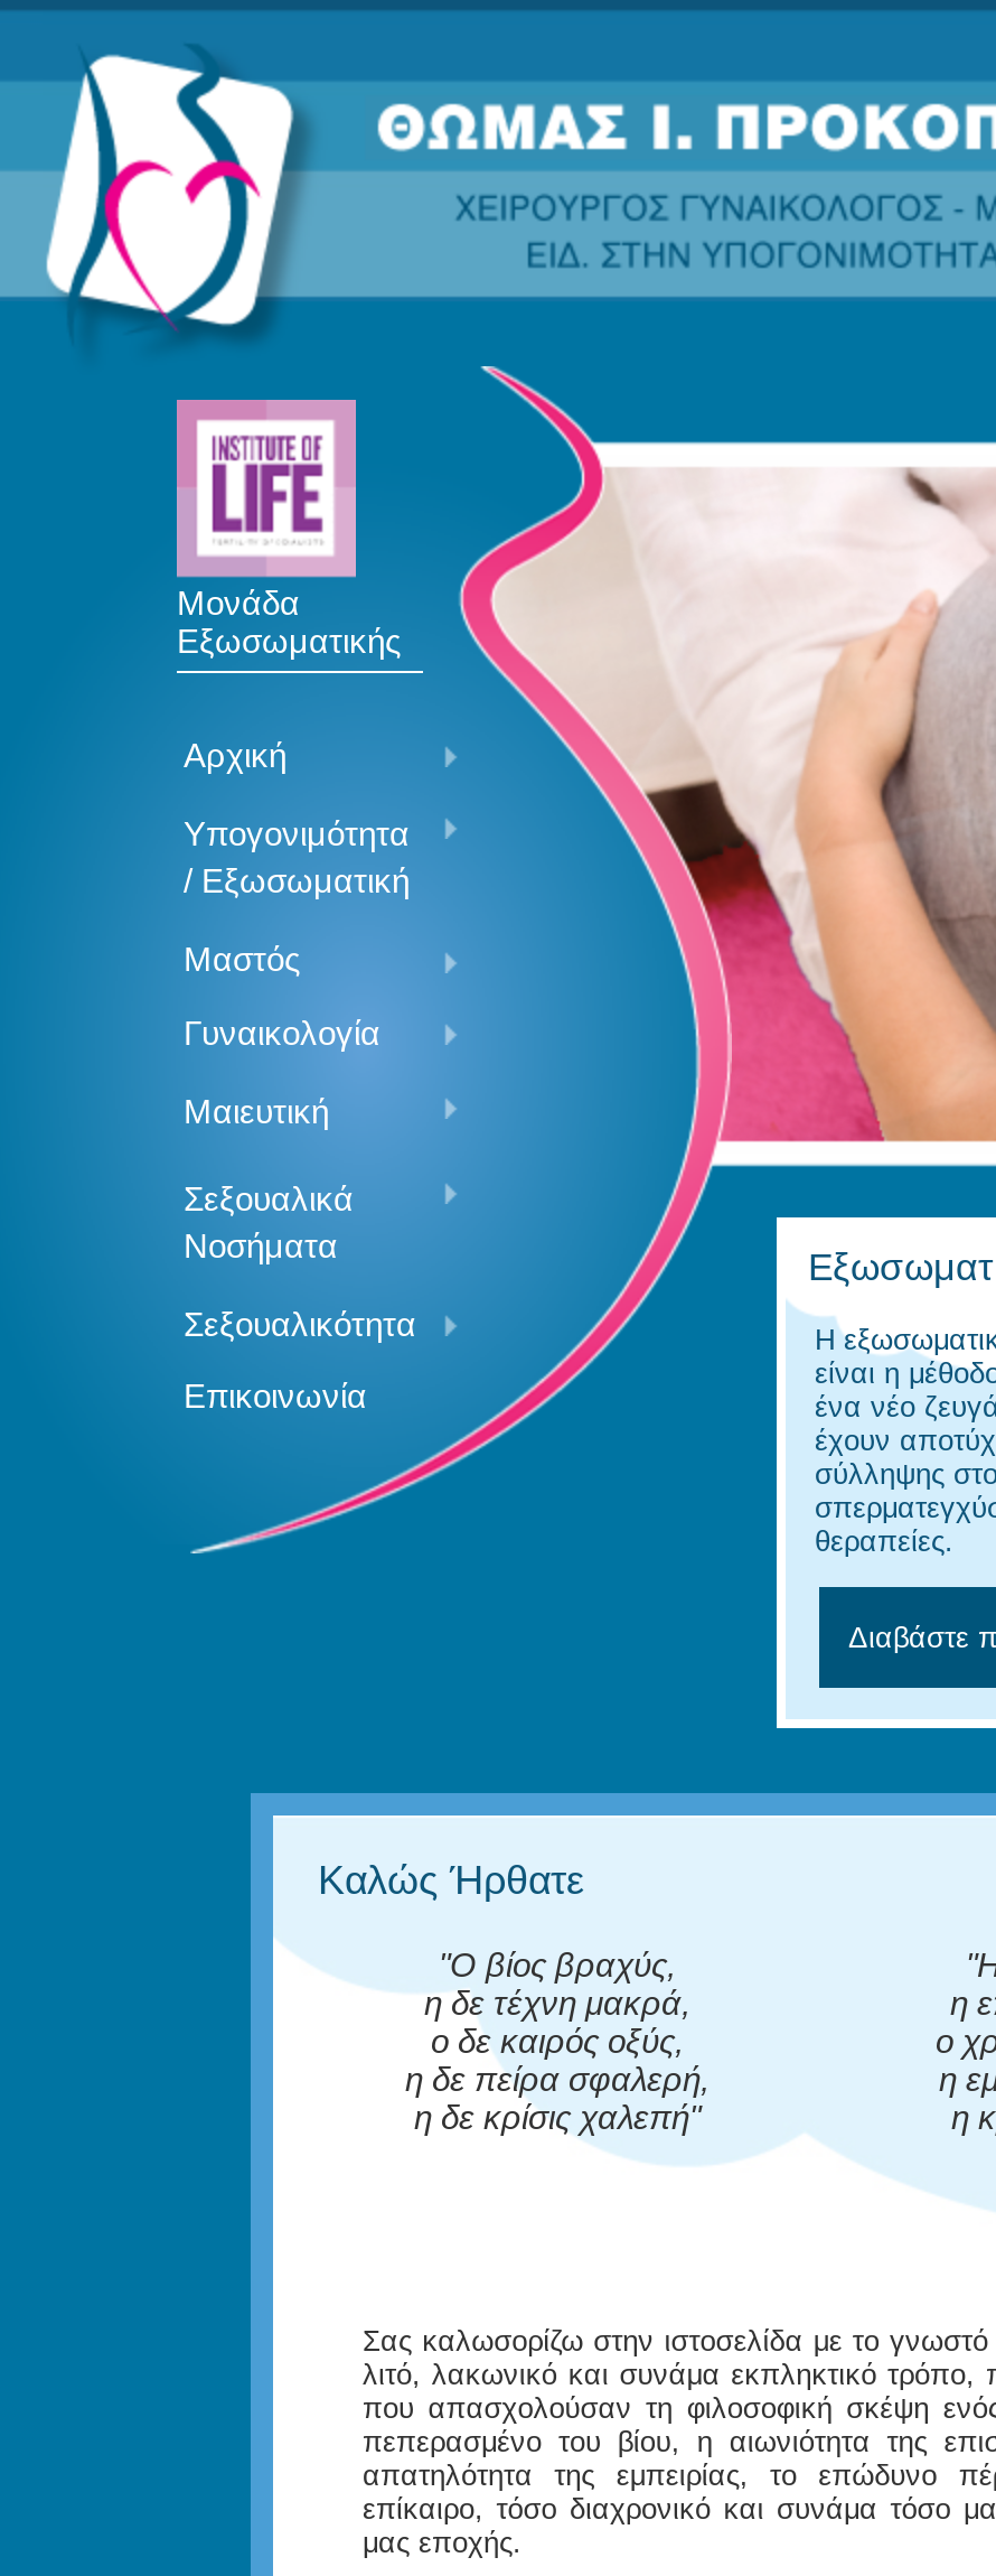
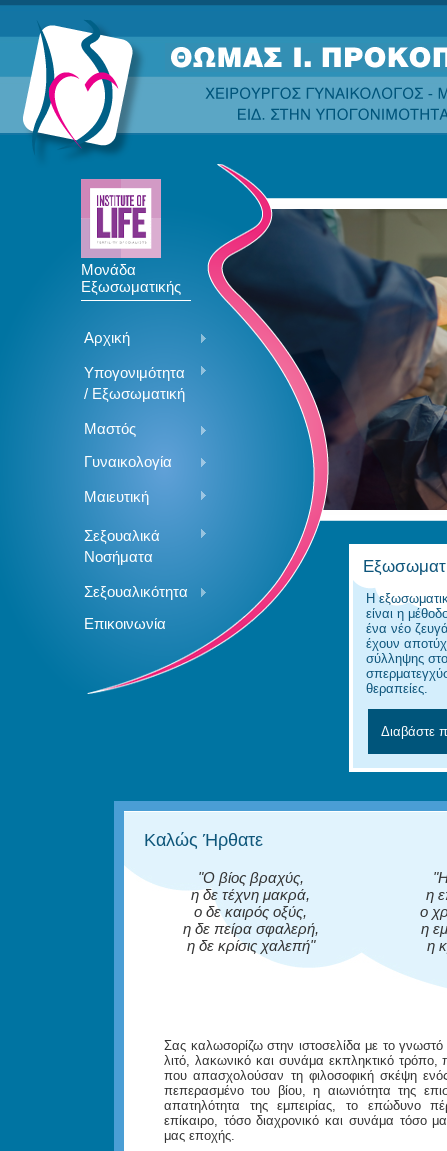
- [image]
+ [image]
